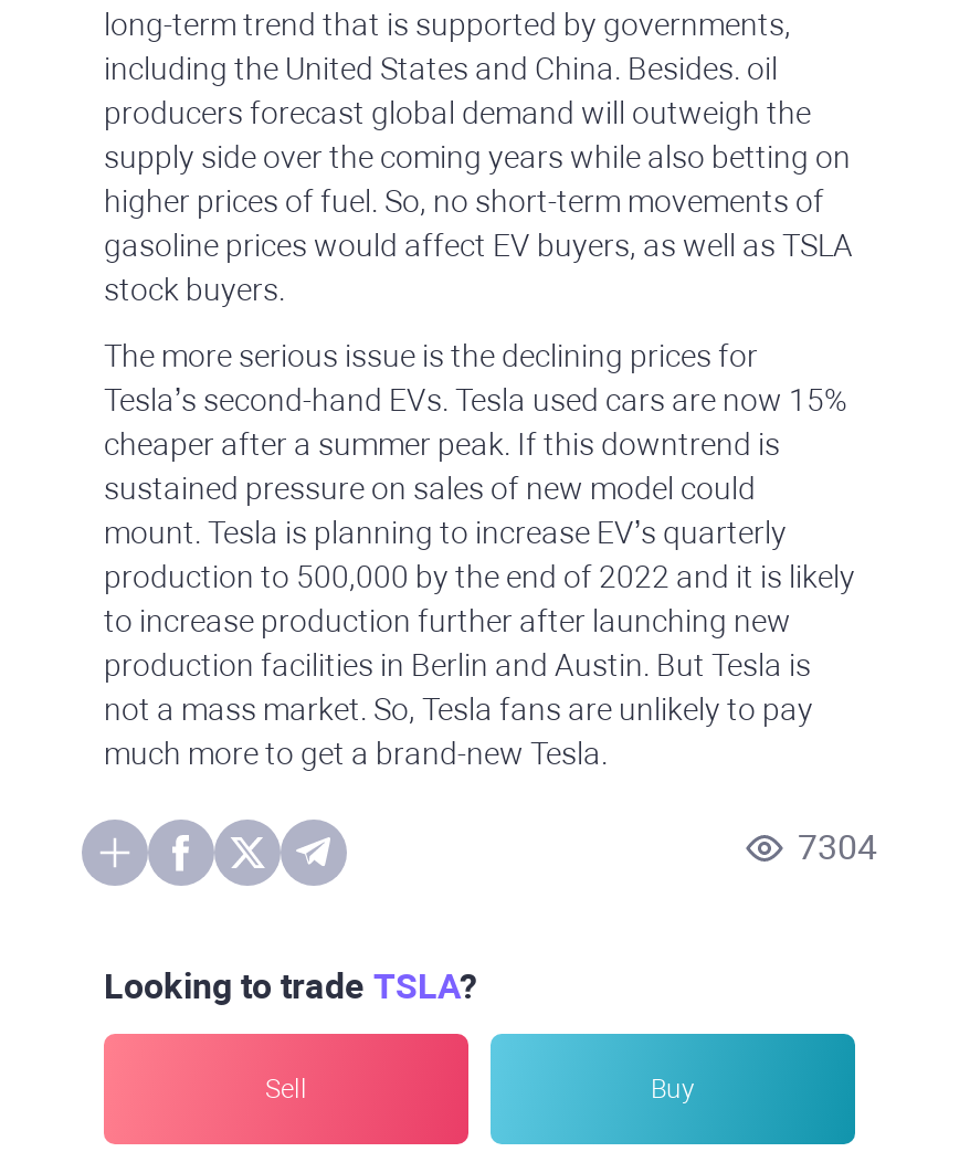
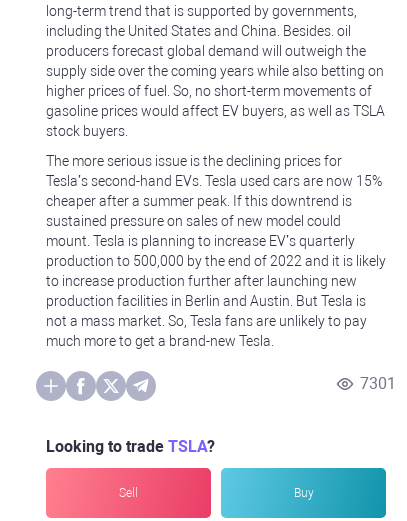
- 7304
+ 7301
